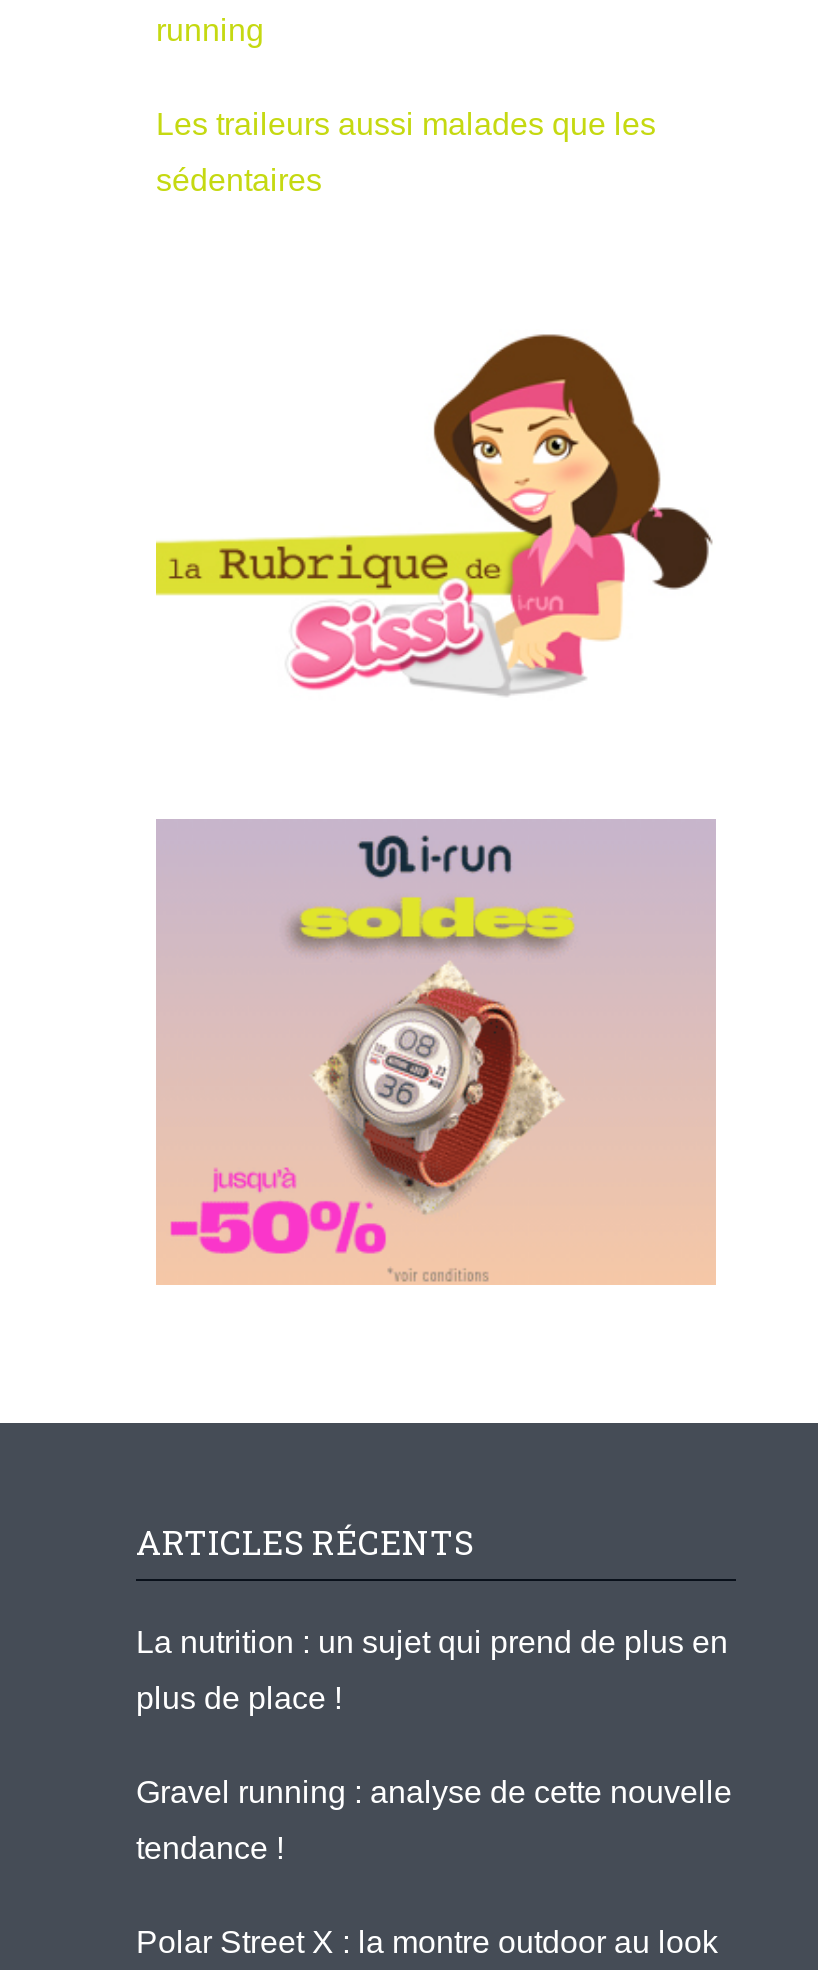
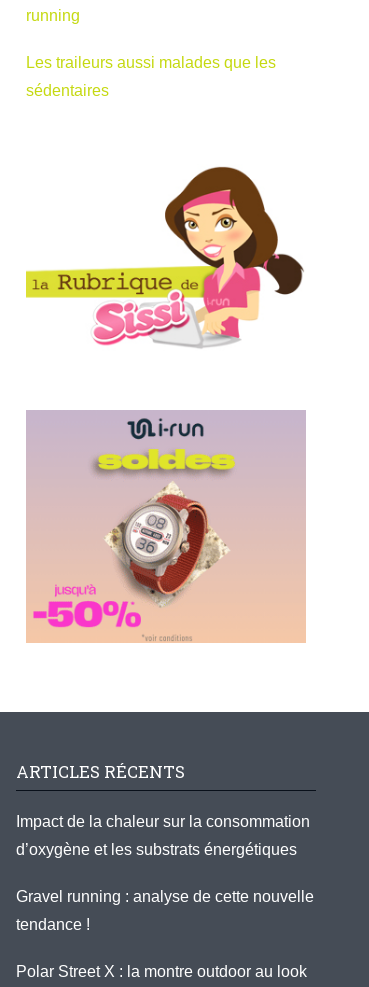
- La nutrition : un sujet qui prend de plus en
+ Impact de la chaleur sur la consommation

- plus de place !
+ d’oxygène et les substrats énergétiques
